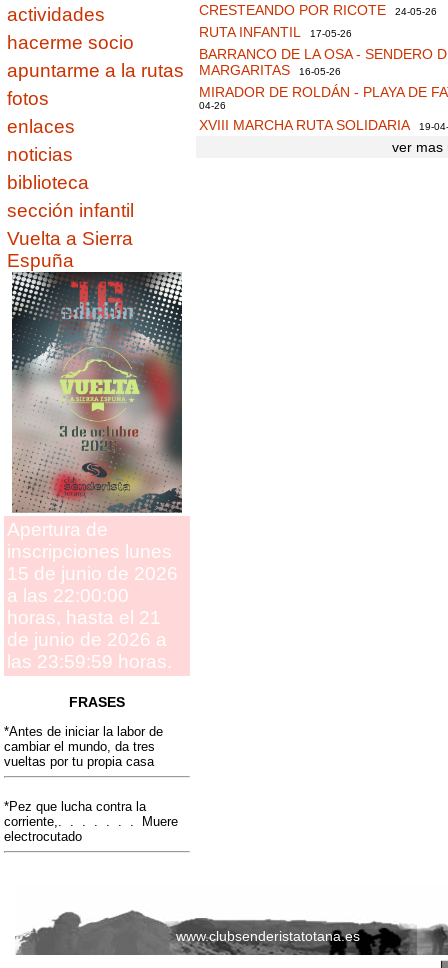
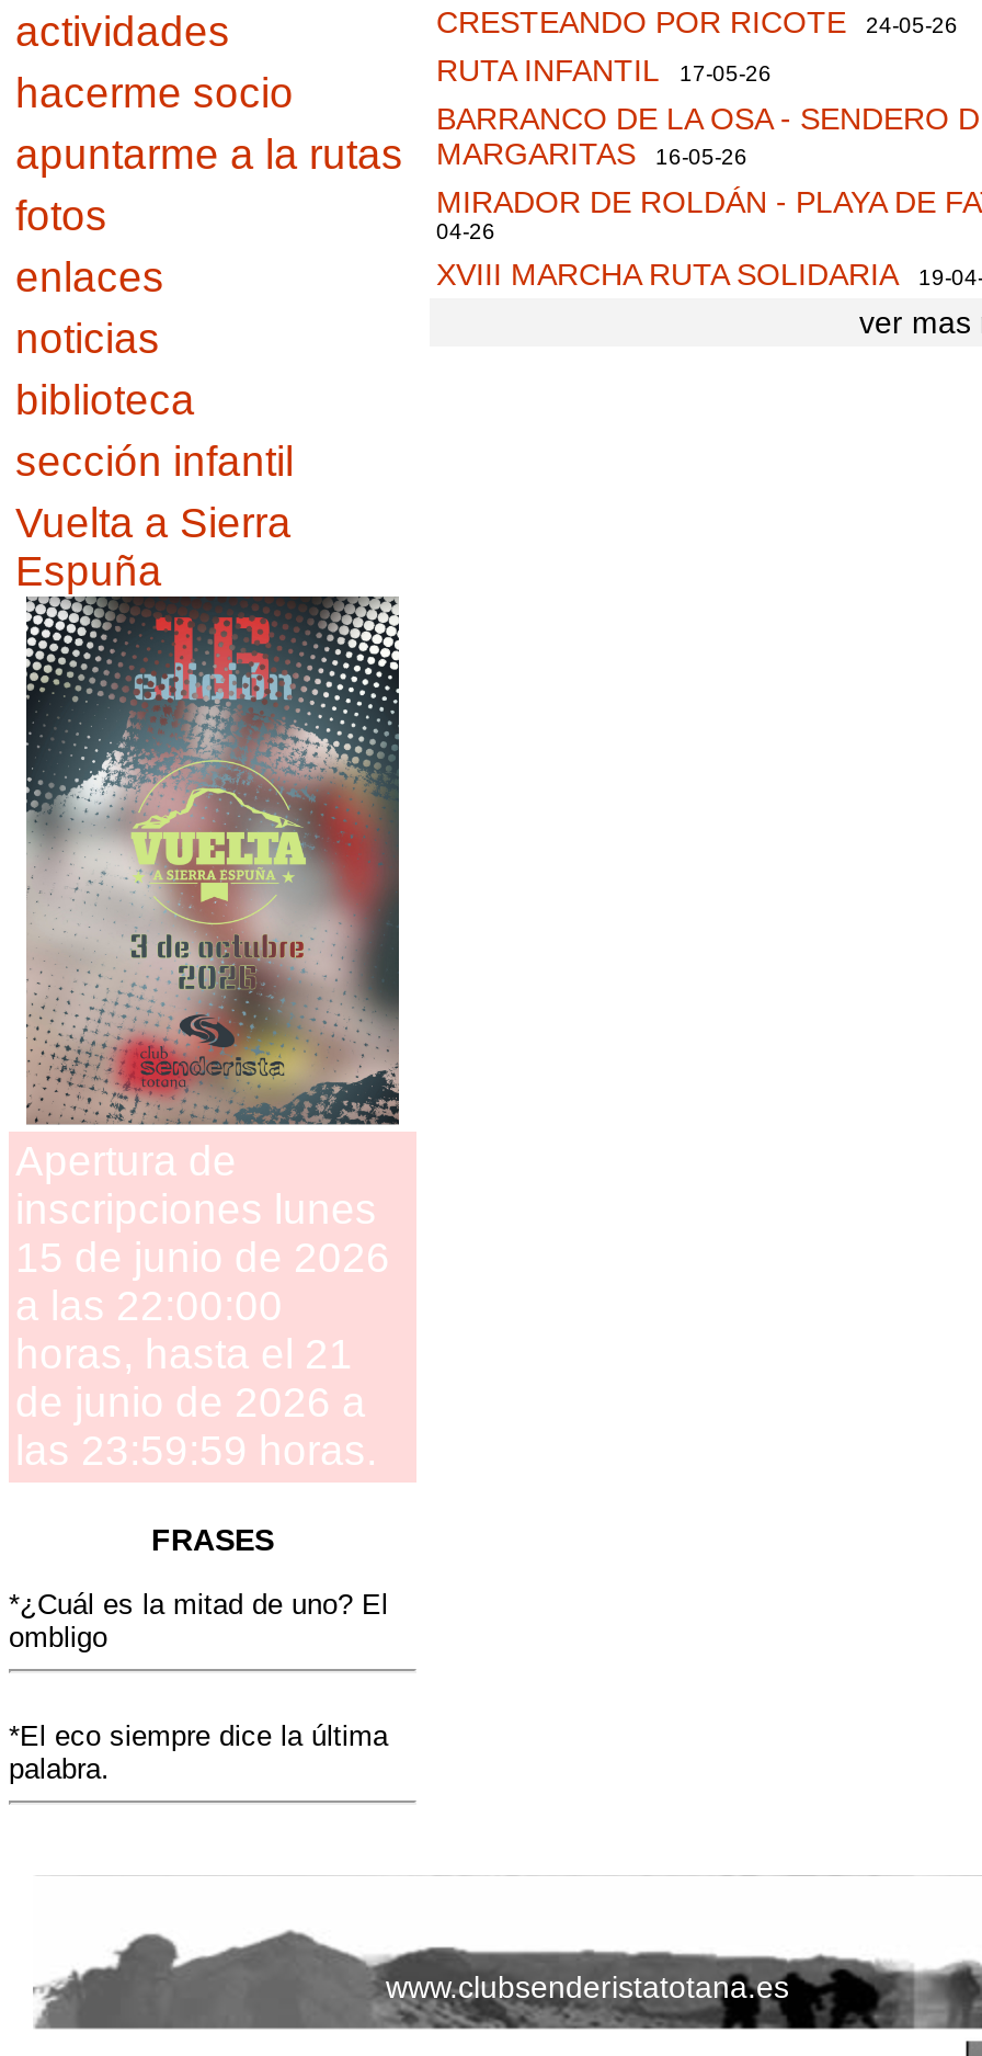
- *Antes de iniciar la labor de
- cambiar el mundo, da tres
- vueltas por tu propia casa
+ *¿Cuál es la mitad de uno? El
+ ombligo

- *Pez que lucha contra la
- corriente,. . . . . . . Muere
- electrocutado
+ *El eco siempre dice la última
+ palabra.
